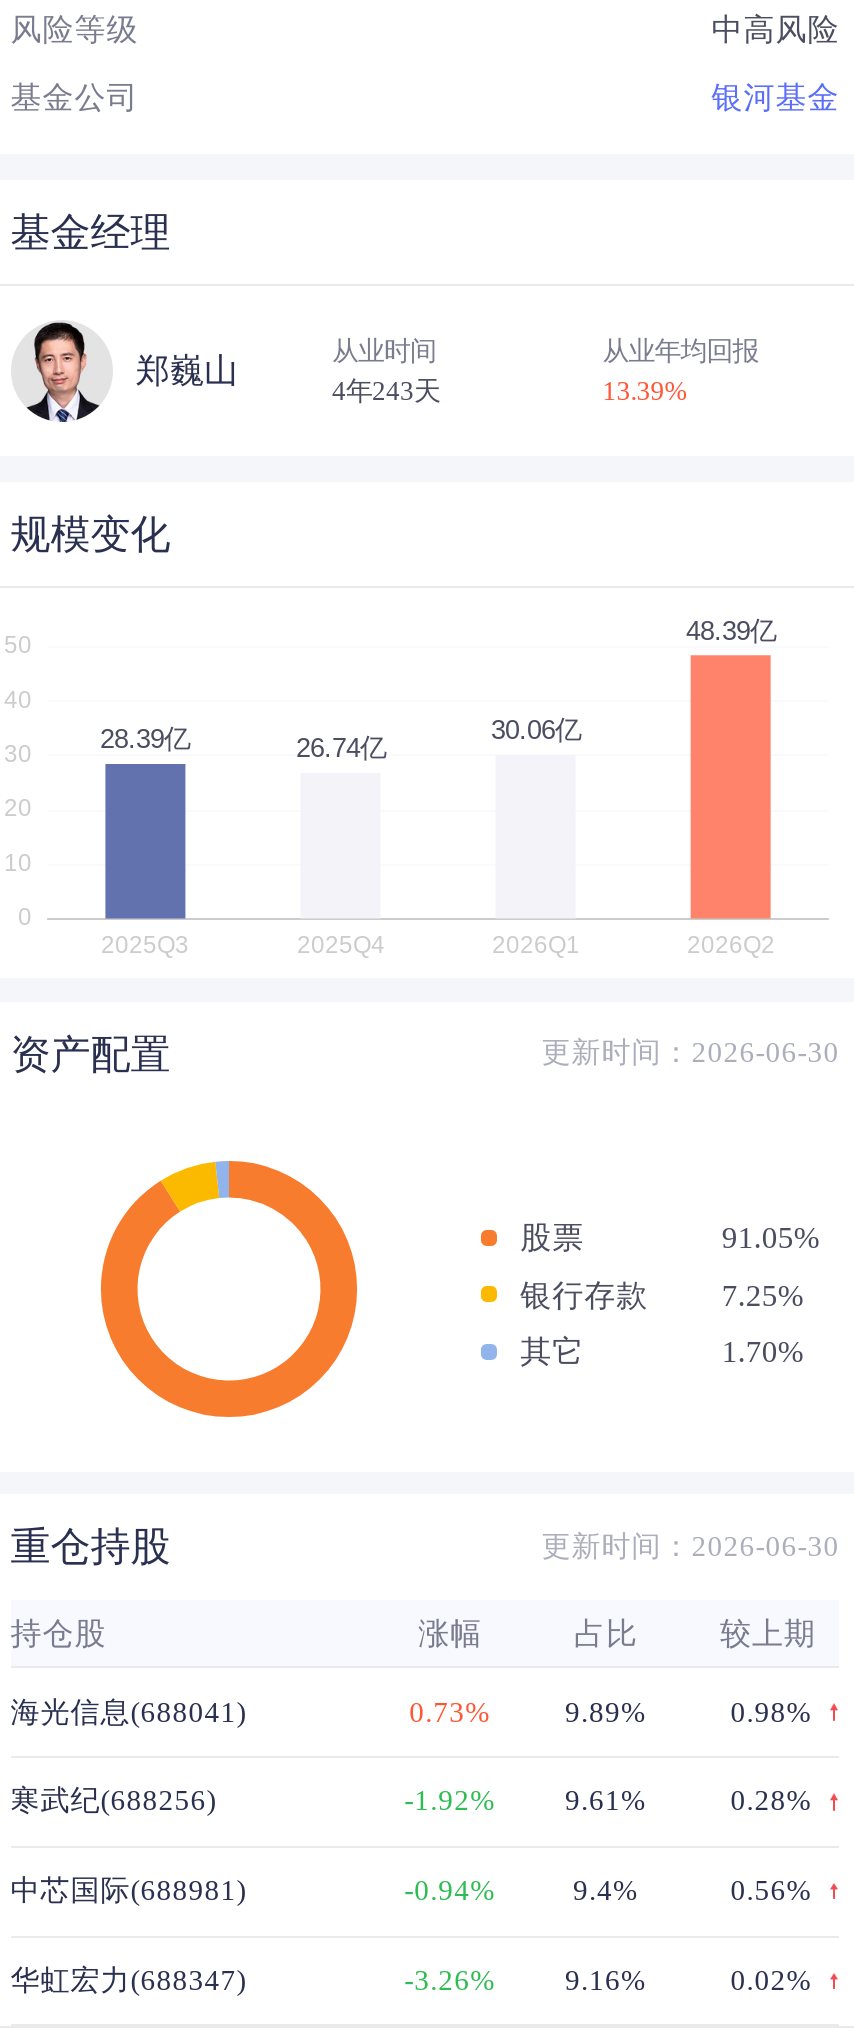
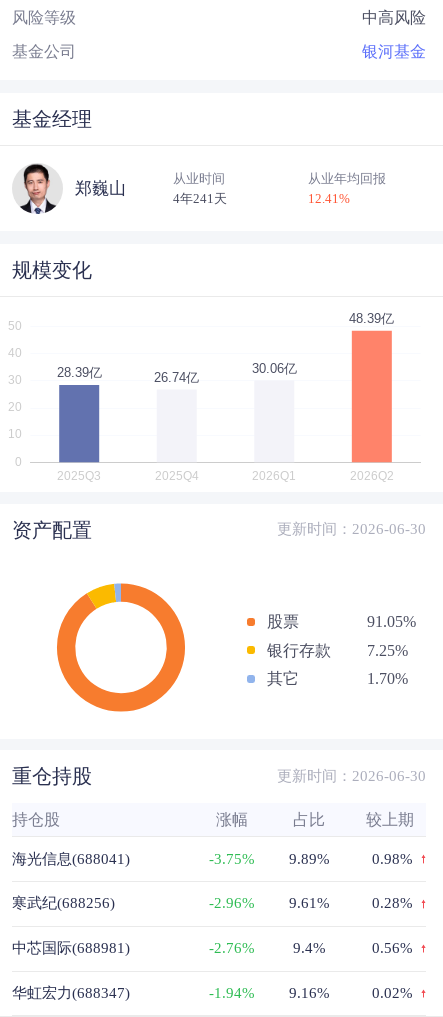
- 4年243天
+ 4年241天

- 13.39%
+ 12.41%

- 0.73%
+ -3.75%

- -1.92%
+ -2.96%

- -0.94%
+ -2.76%

- -3.26%
+ -1.94%
